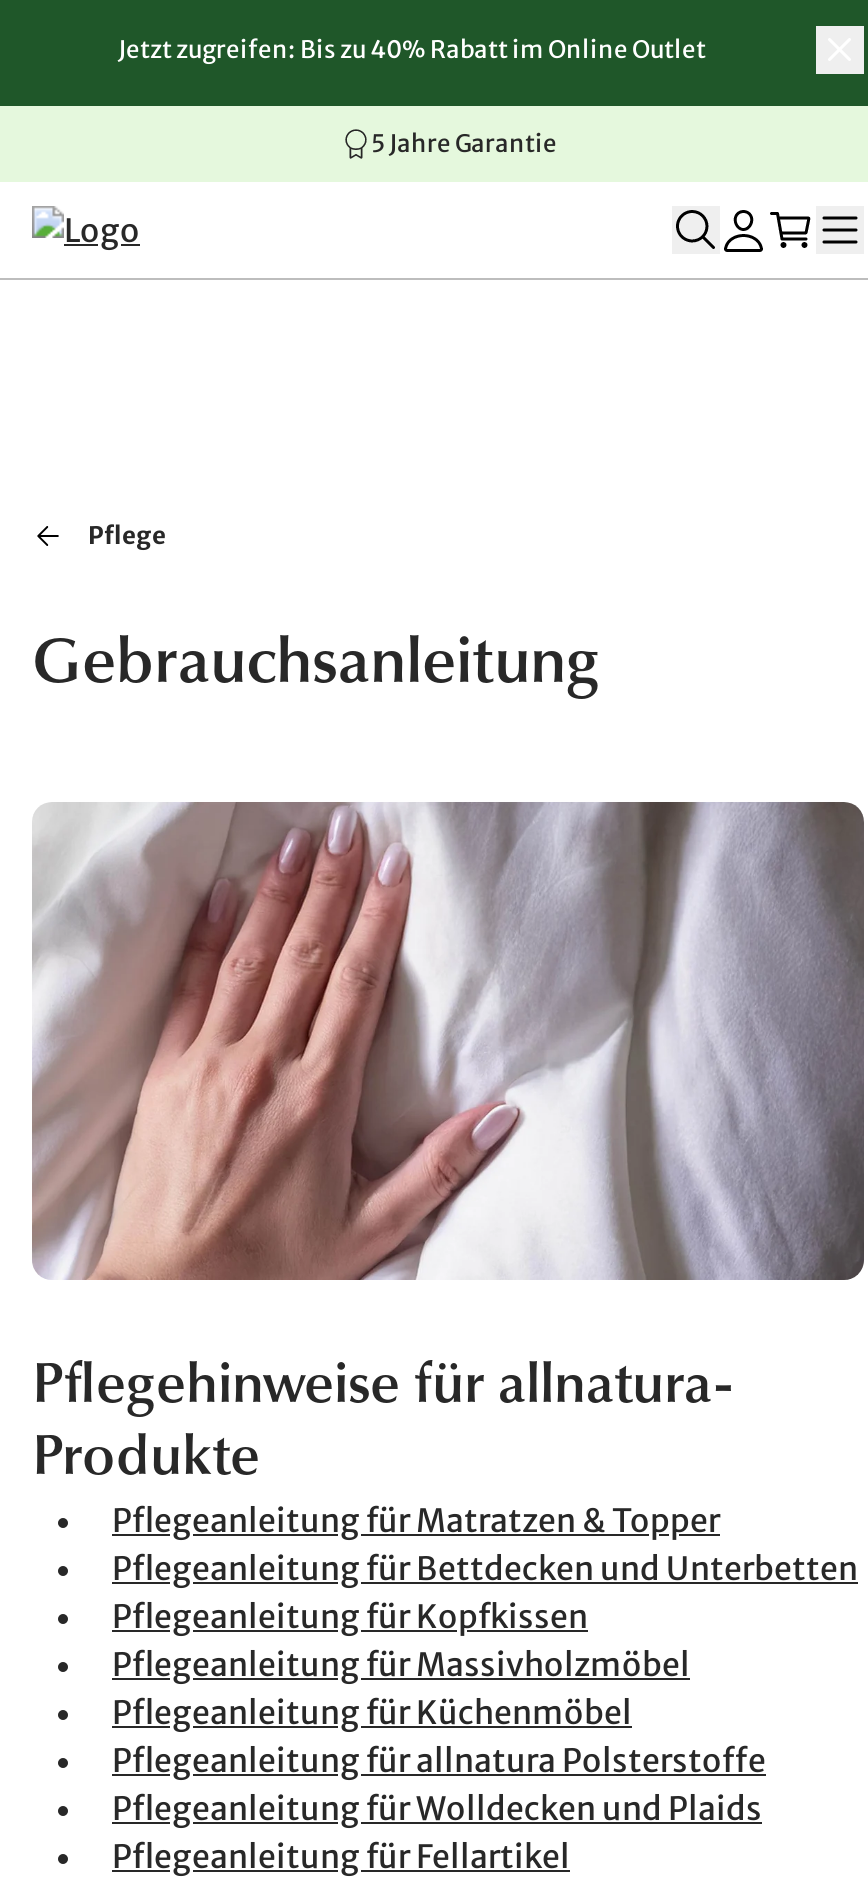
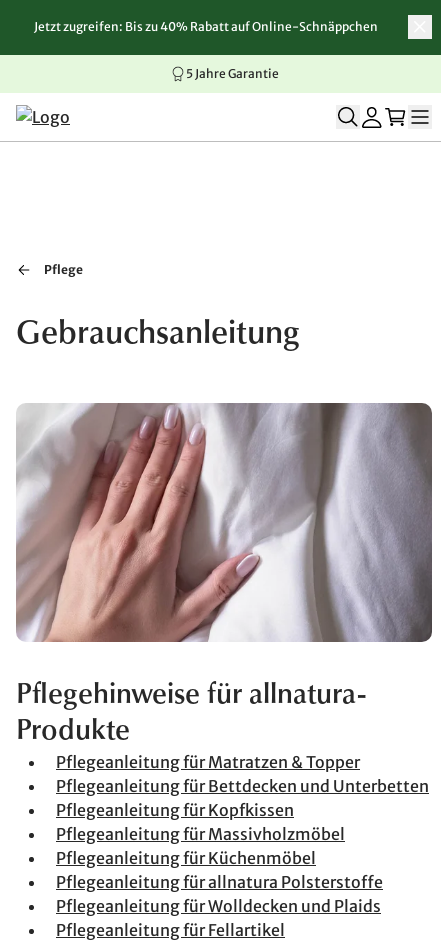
- Jetzt zugreifen: Bis zu 40% Rabatt im Online Outlet
+ Jetzt zugreifen: Bis zu 40% Rabatt auf Online-Schnäppchen
